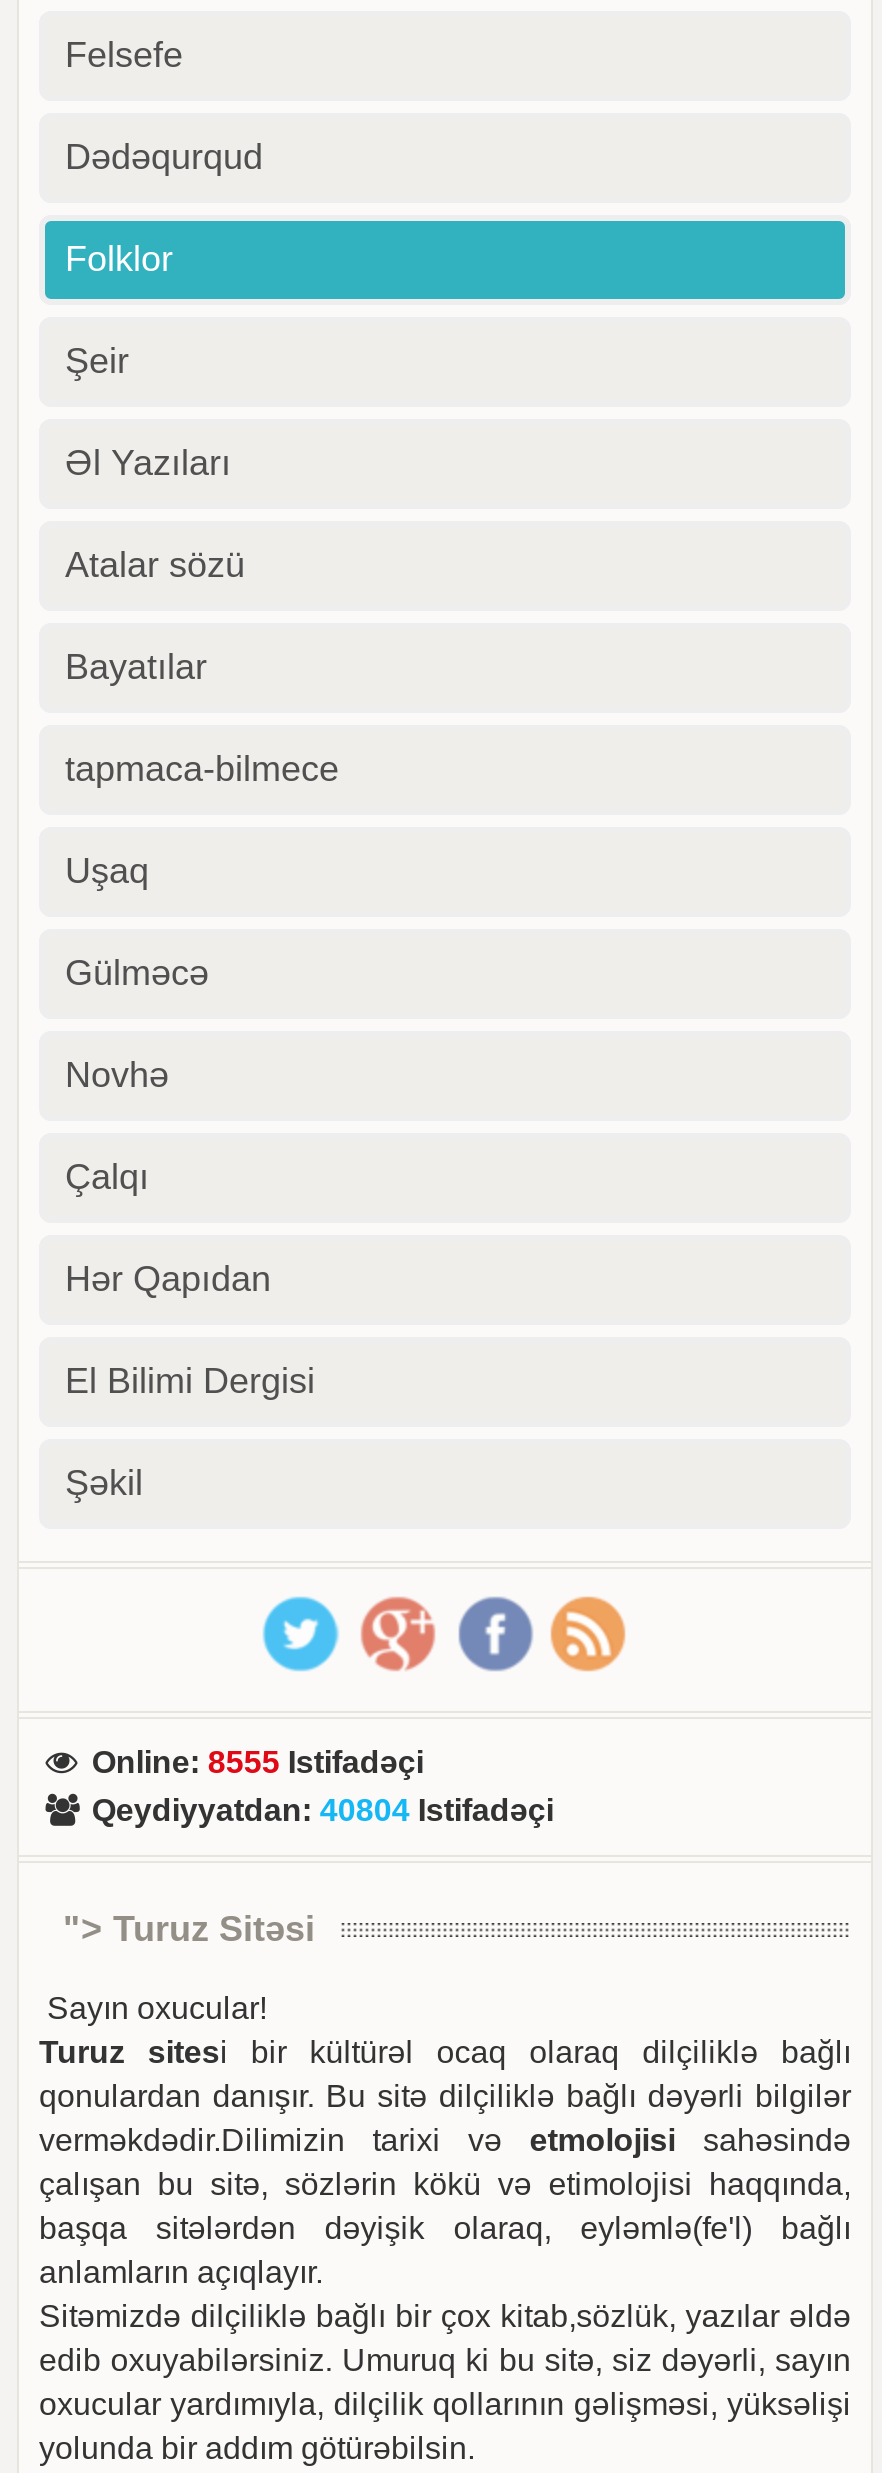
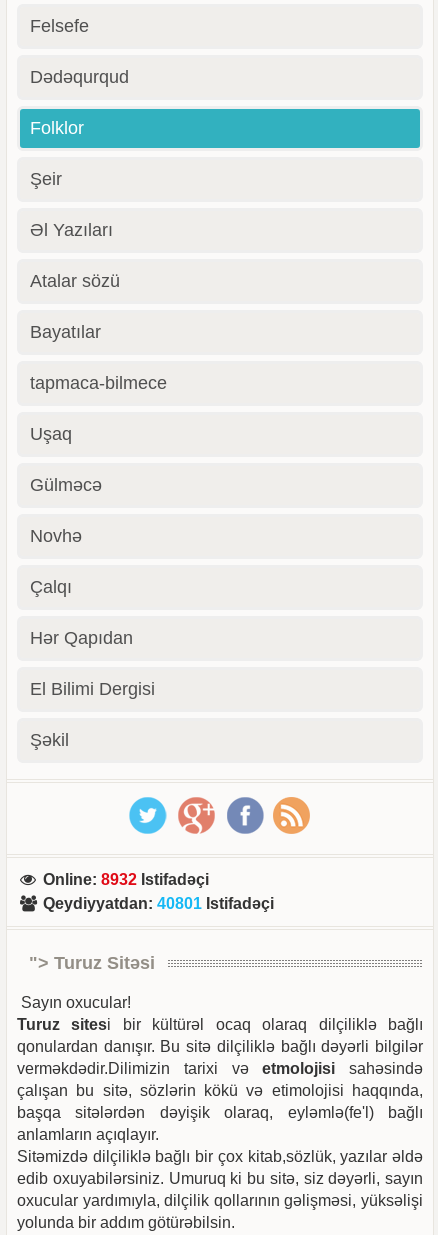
- Online: 8555 Istifadəçi
+ Online: 8932 Istifadəçi

- Qeydiyyatdan: 40804 Istifadəçi
+ Qeydiyyatdan: 40801 Istifadəçi
